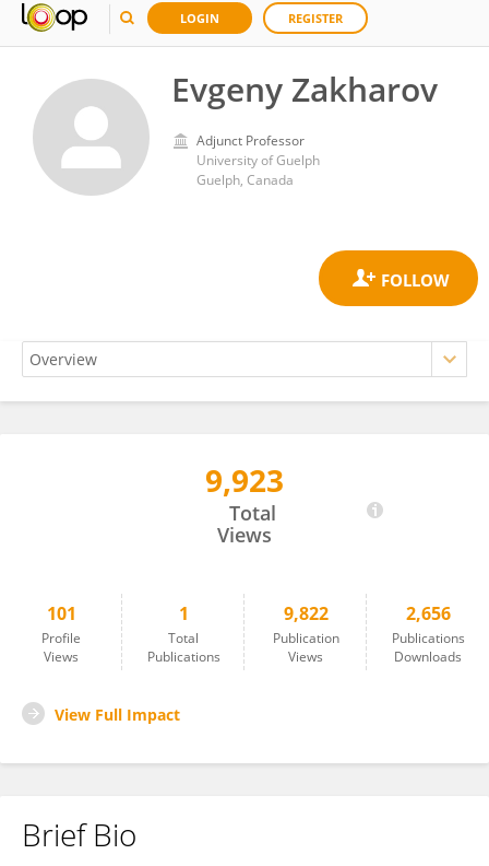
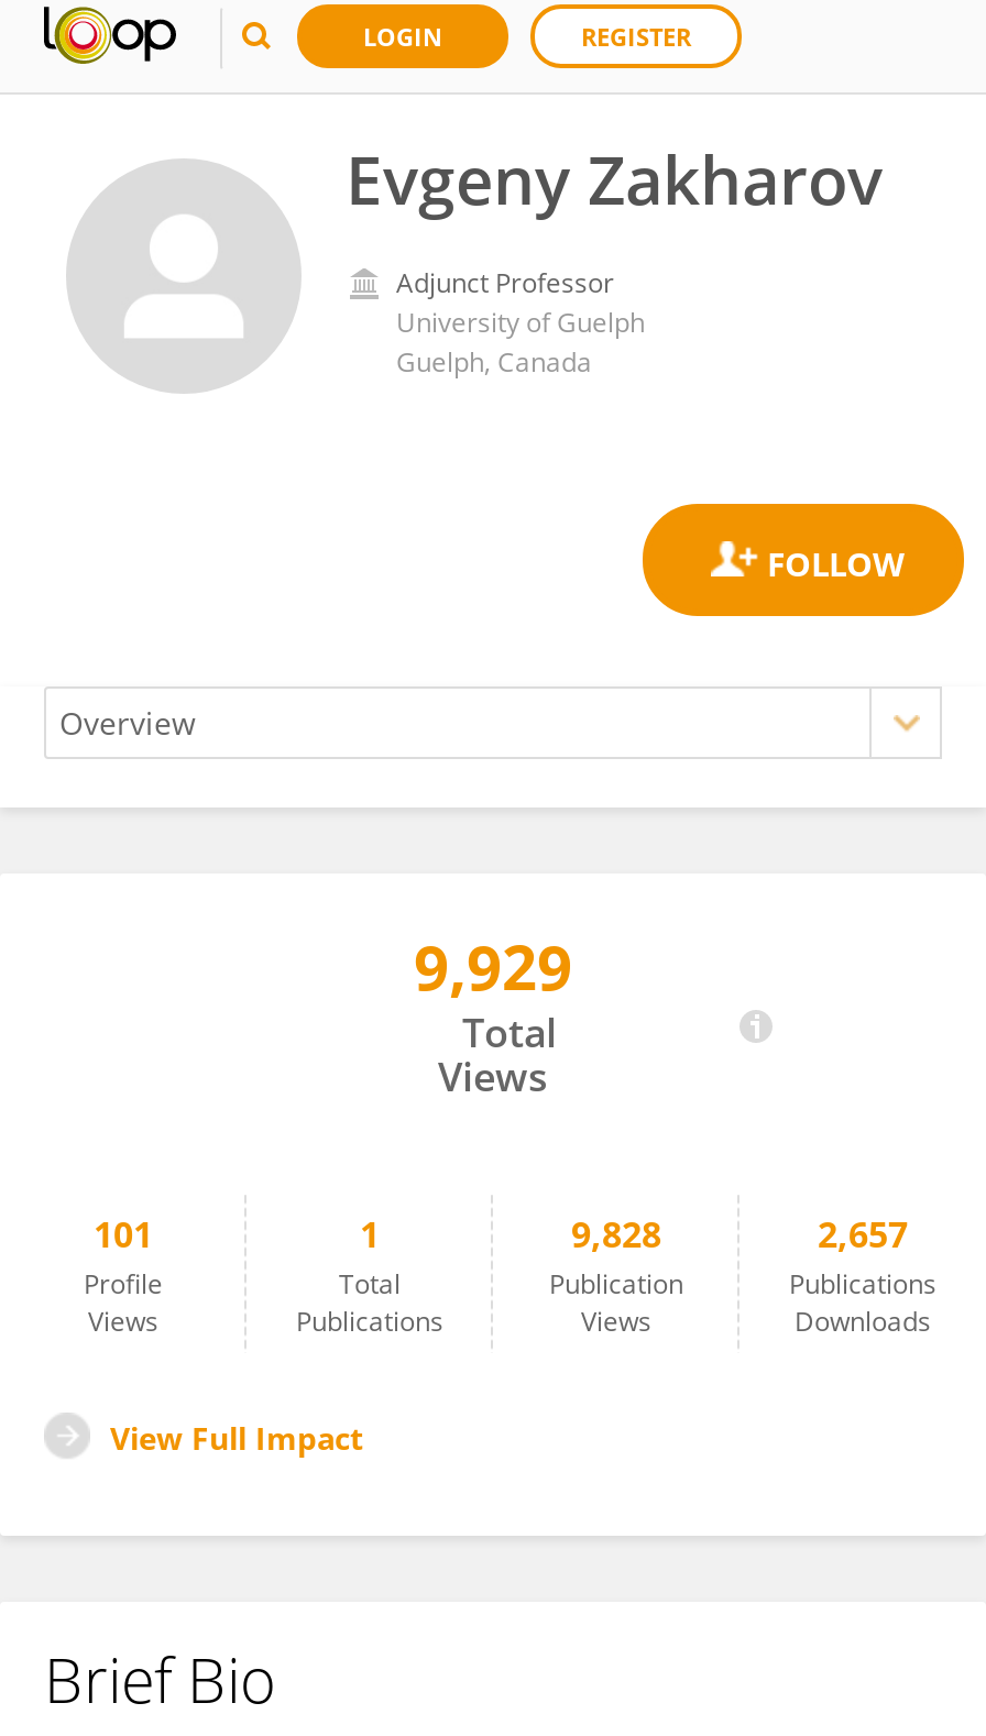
- 9,923
+ 9,929

- 9,822
+ 9,828

- 2,656
+ 2,657
